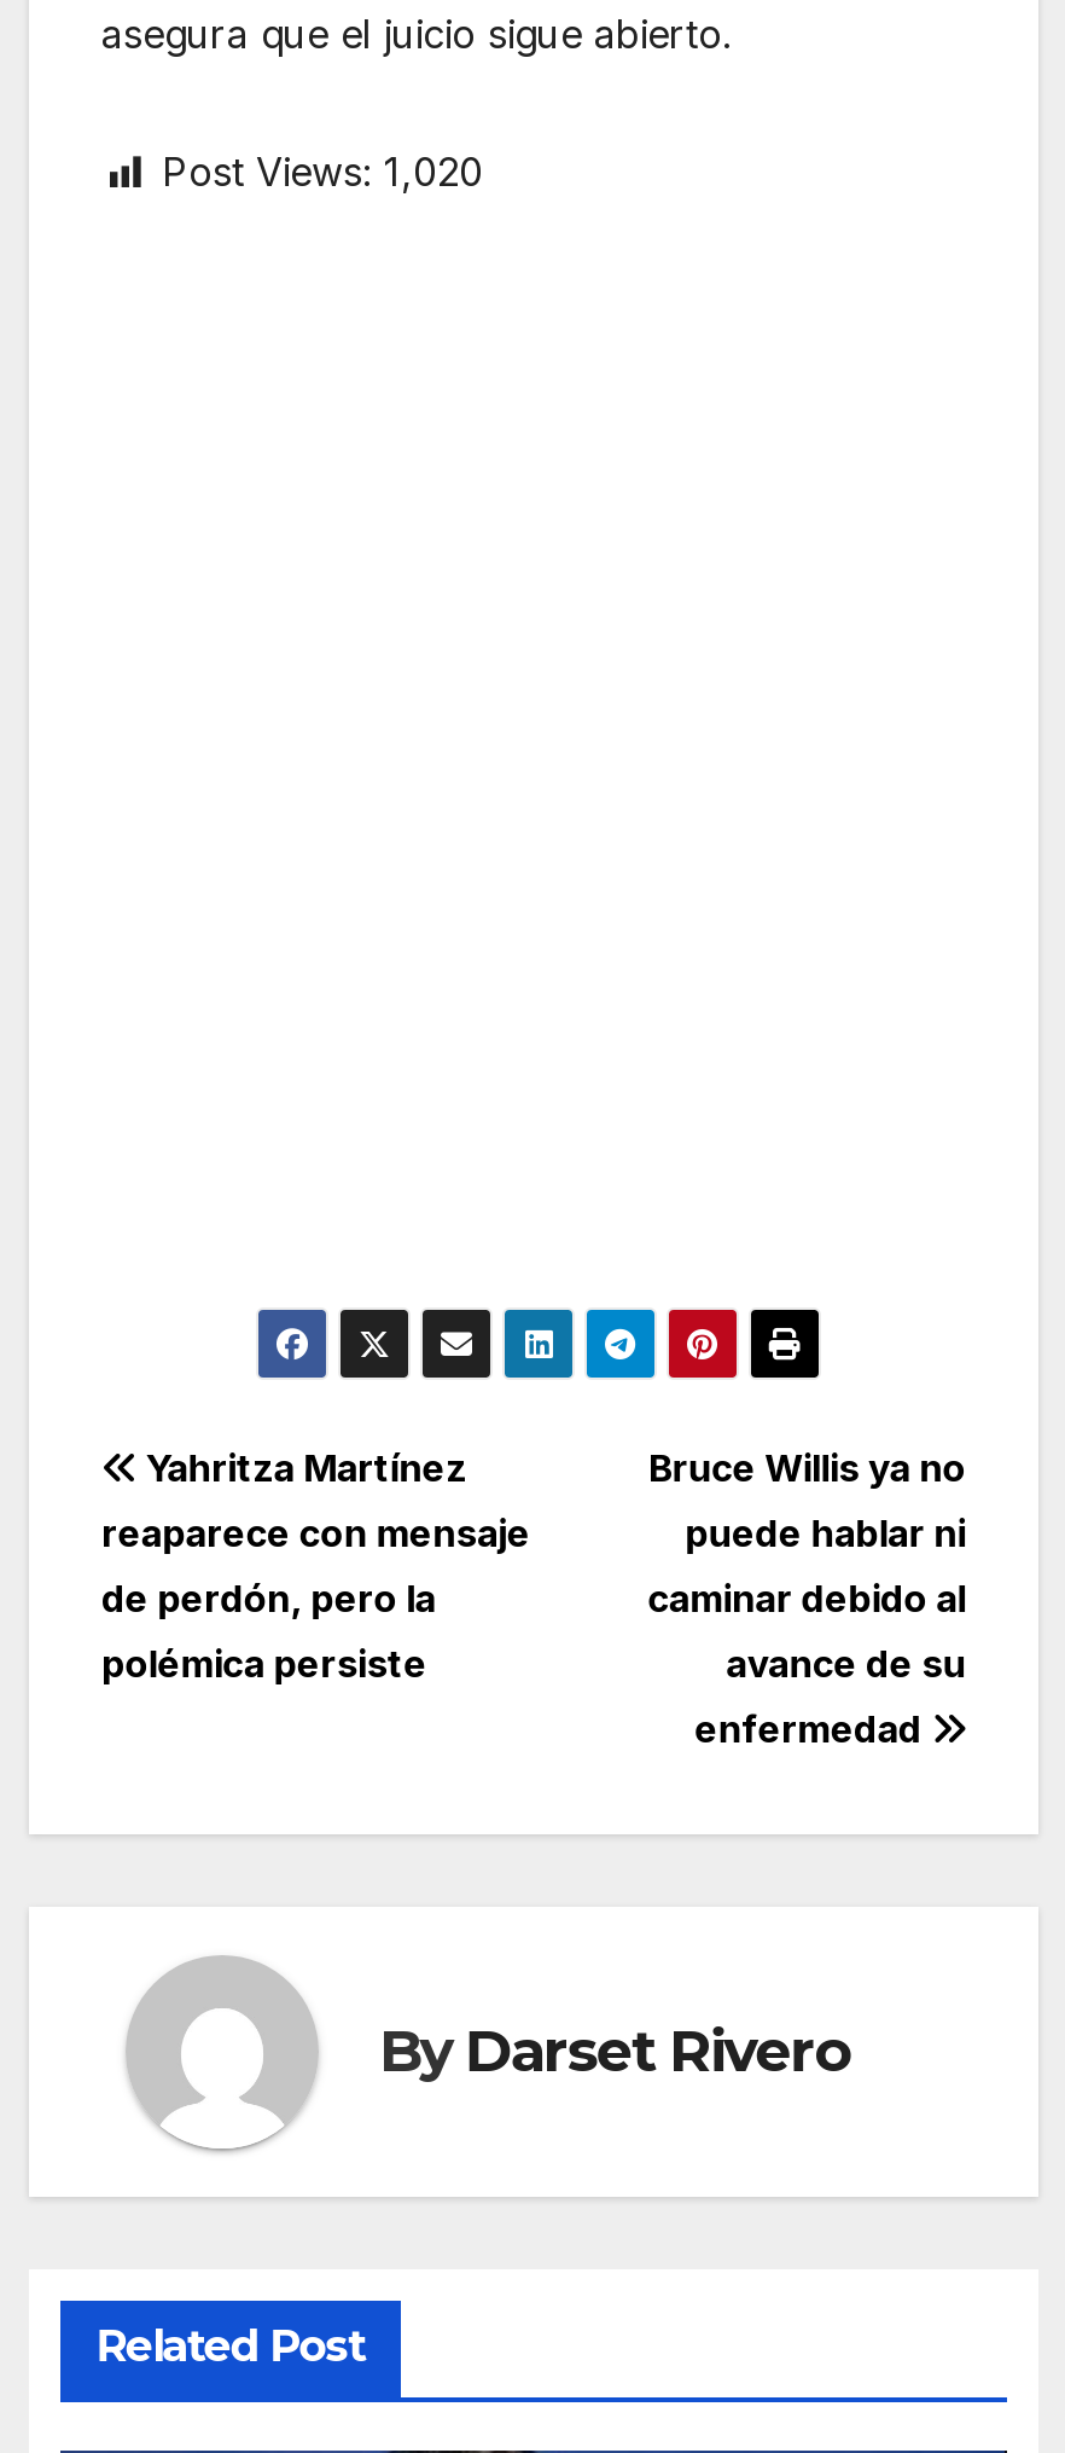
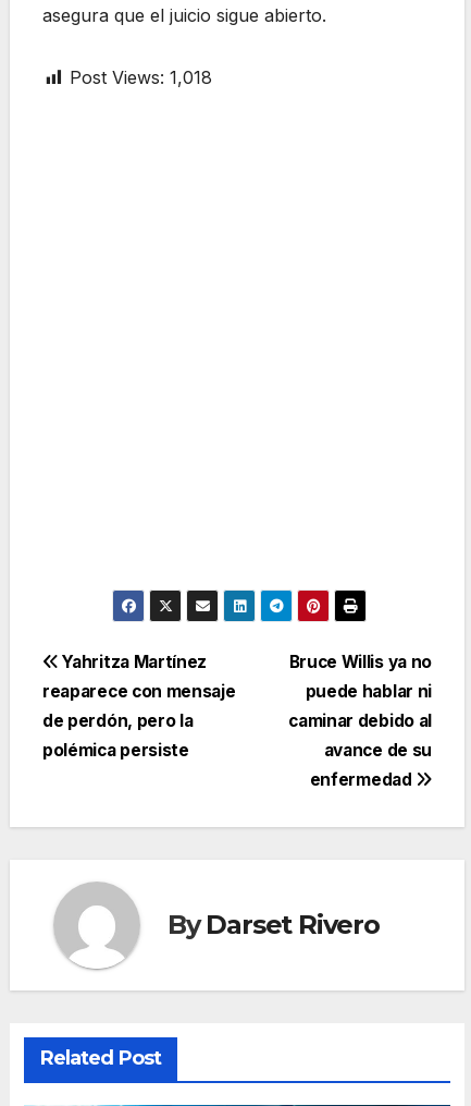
- Post Views: 1,020
+ Post Views: 1,018
